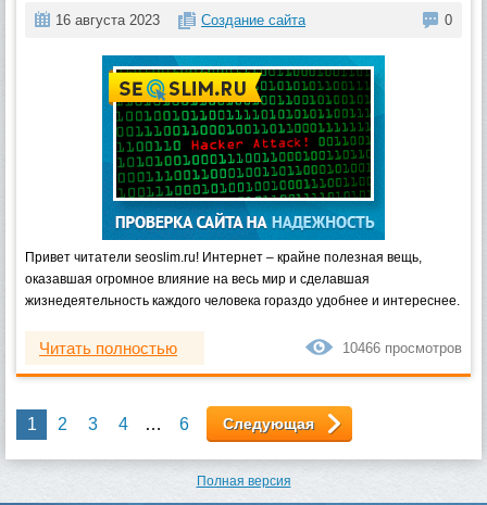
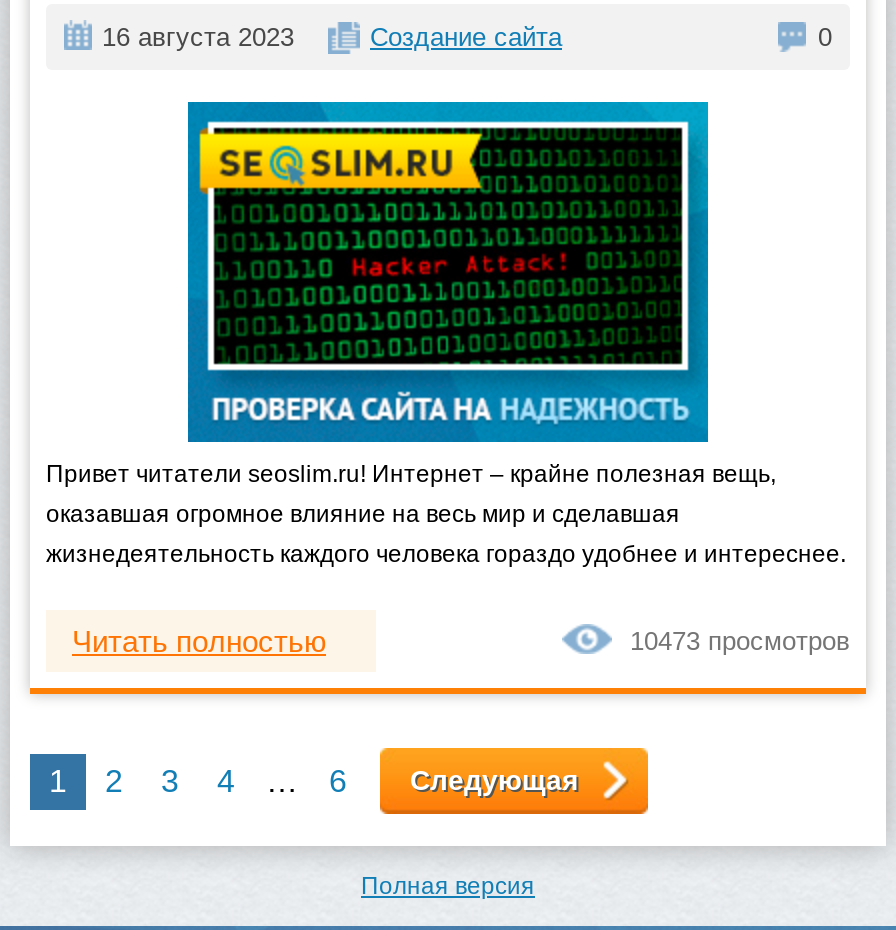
- 10466 просмотров
+ 10473 просмотров
